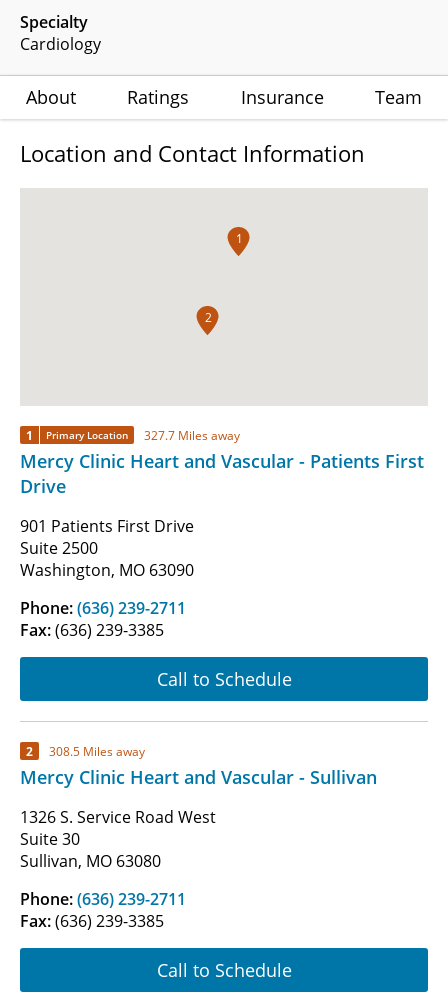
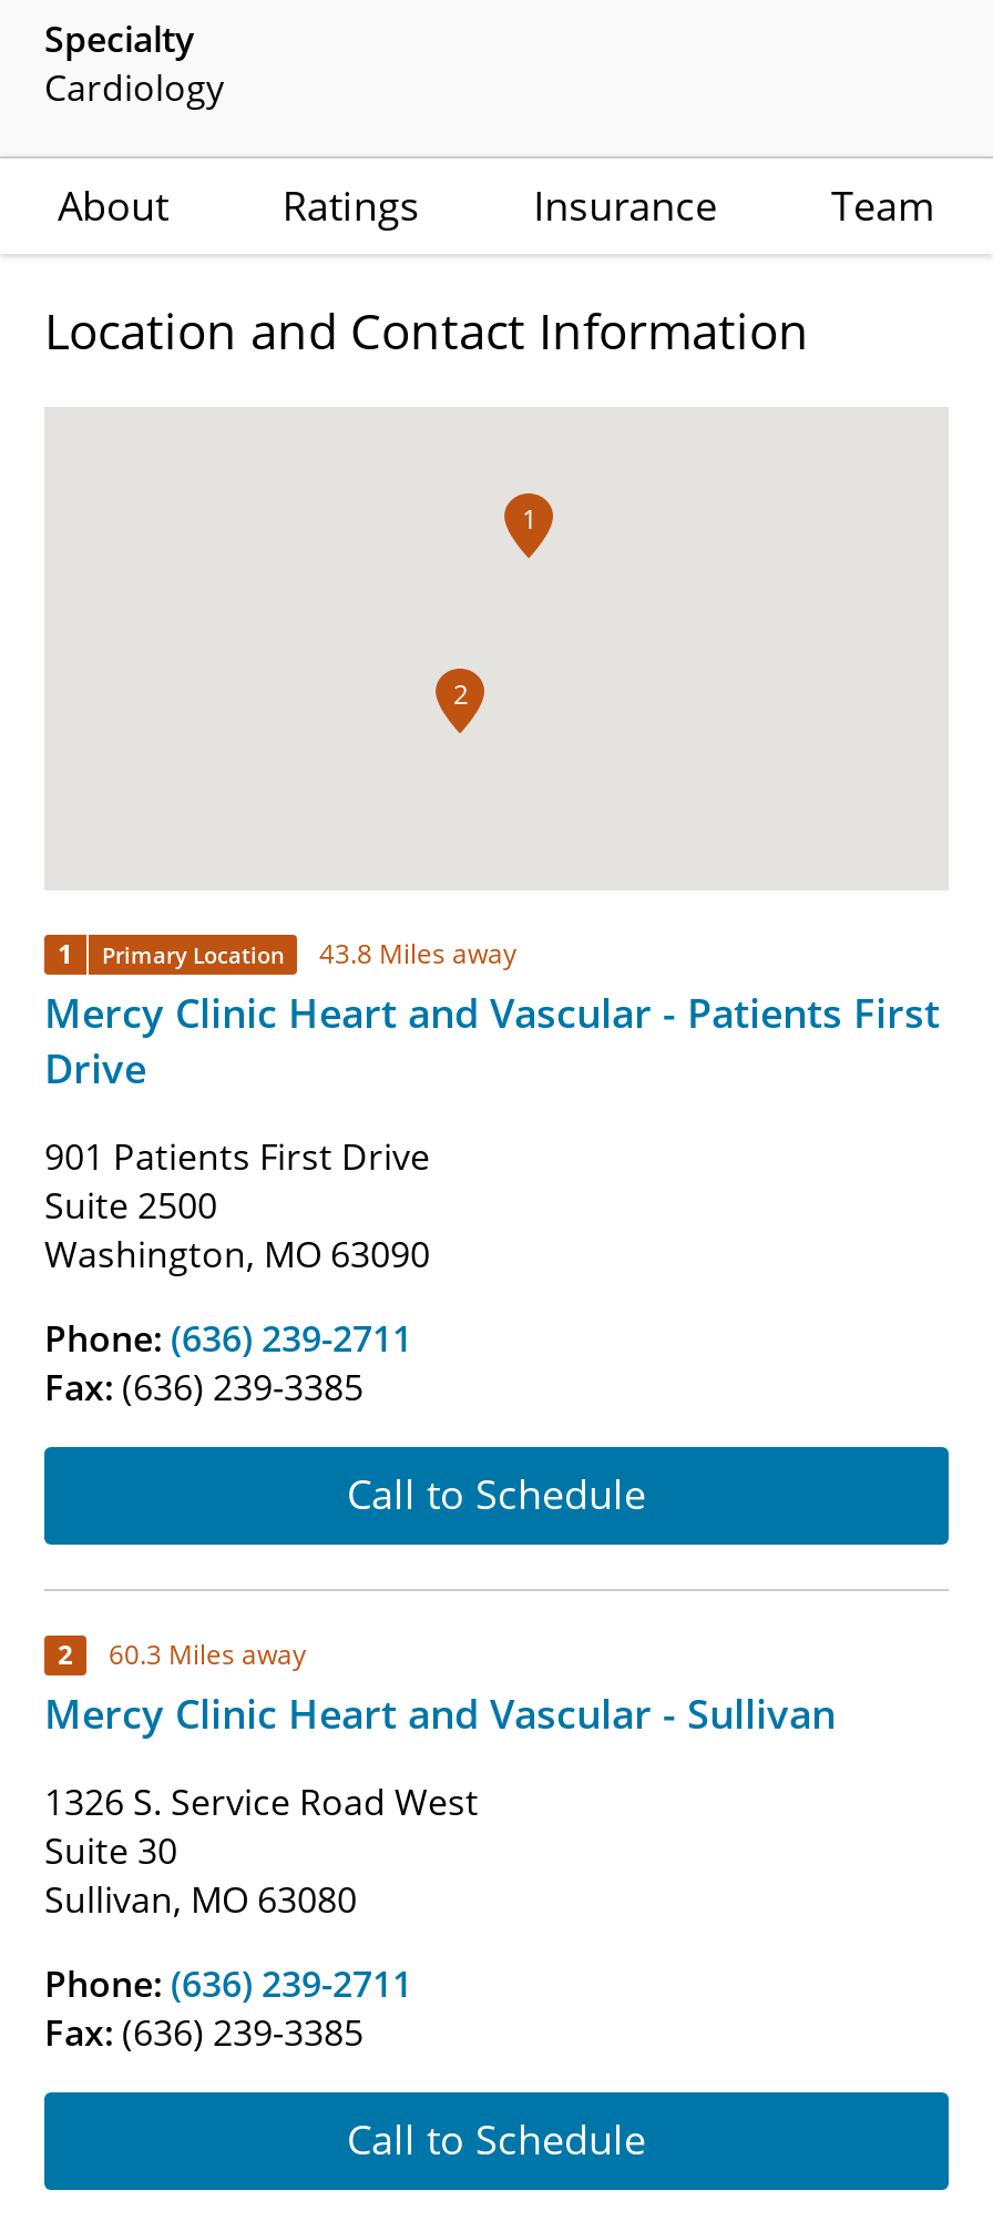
- 1 Primary Location 327.7 Miles away
+ 1 Primary Location 43.8 Miles away

- 2 308.5 Miles away
+ 2 60.3 Miles away
